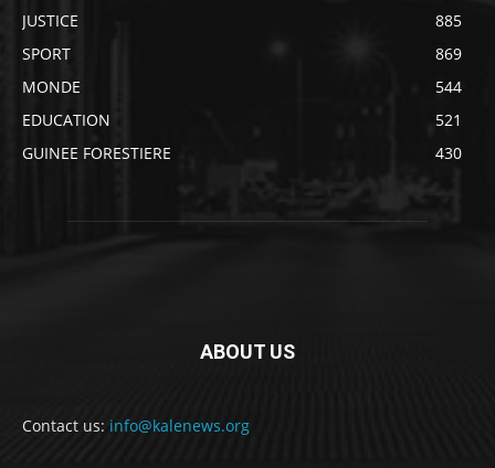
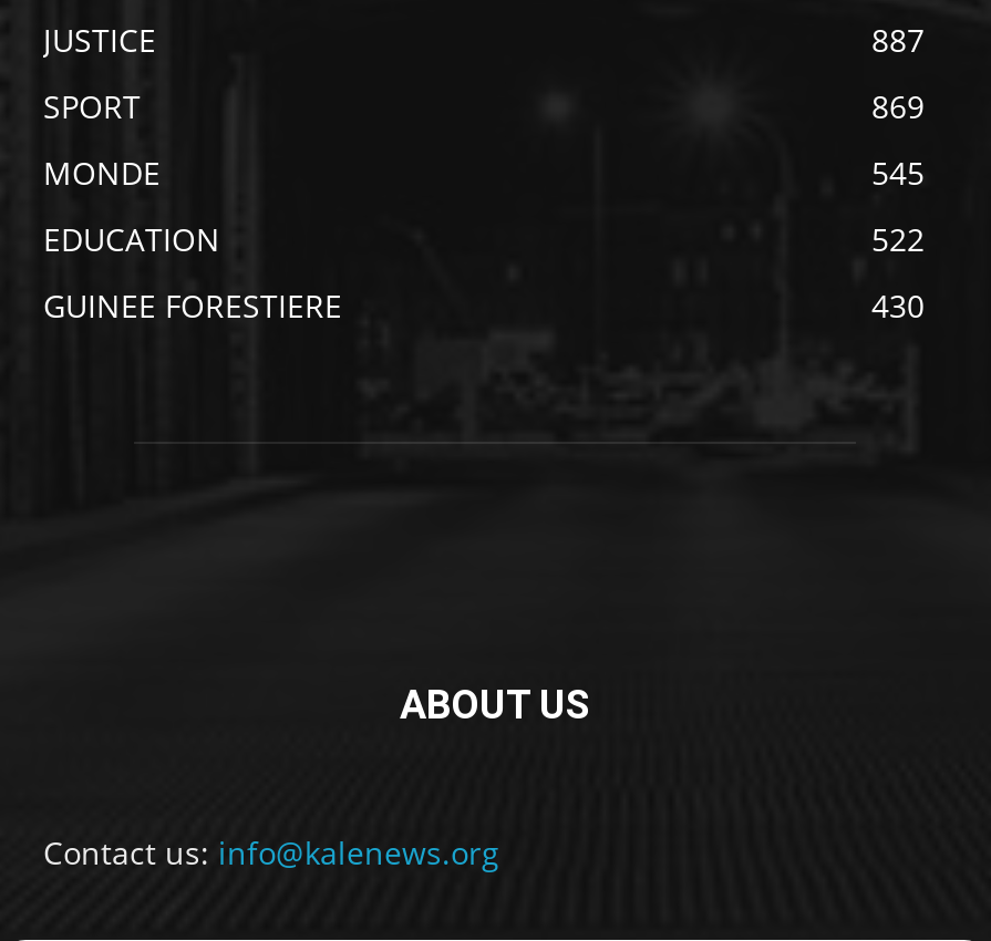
- 885
+ 887

- 544
+ 545

- 521
+ 522
